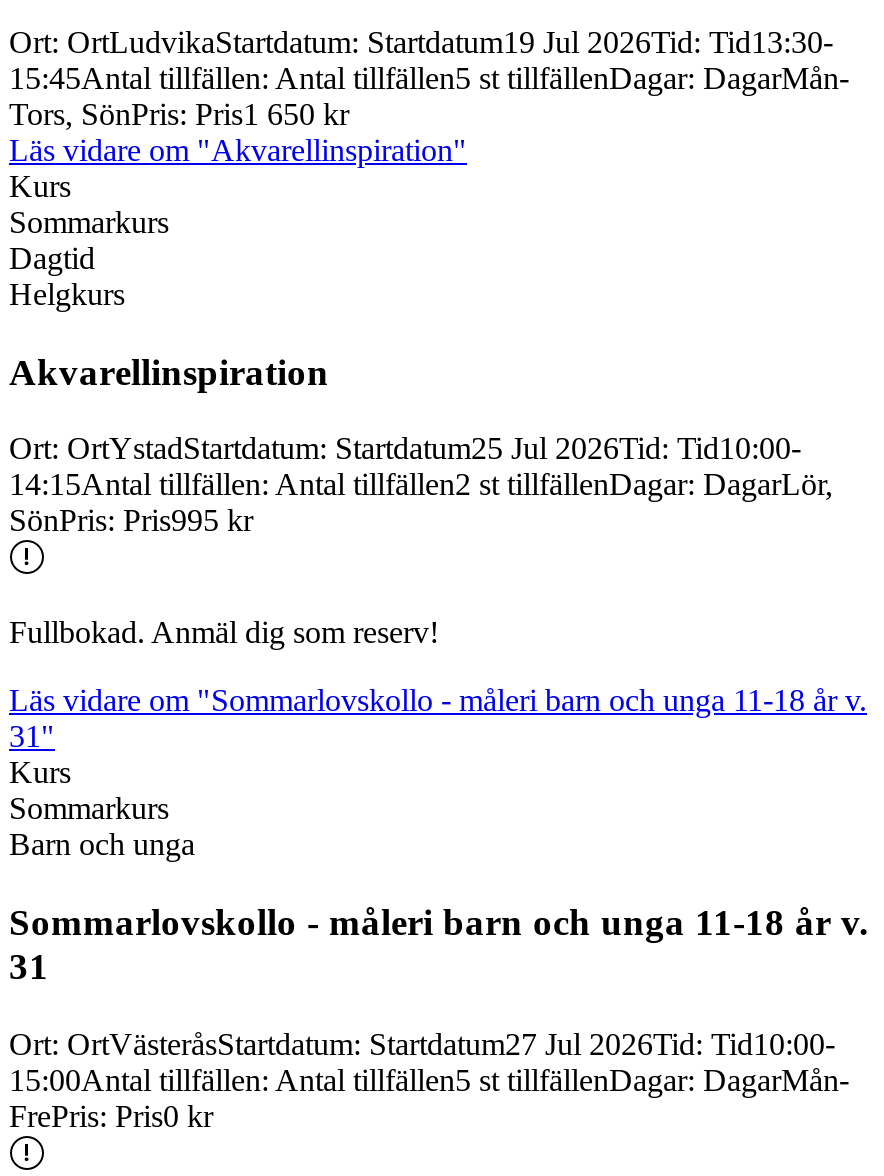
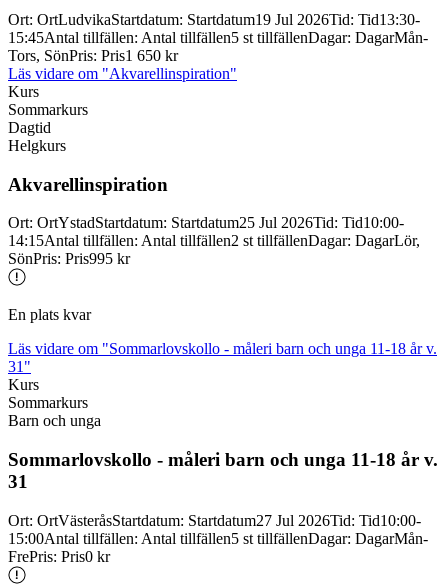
- Fullbokad. Anmäl dig som reserv!
+ En plats kvar
